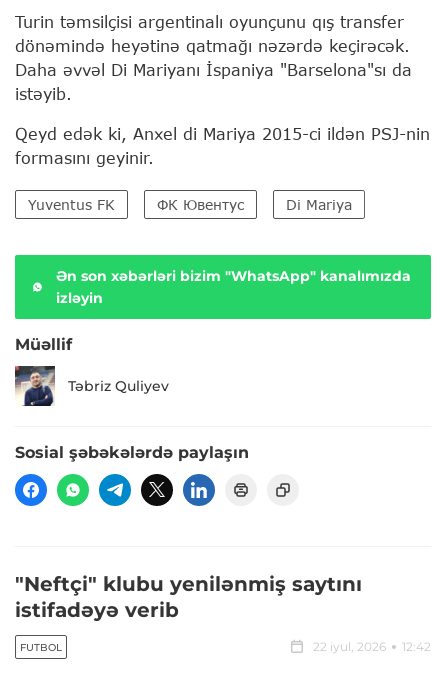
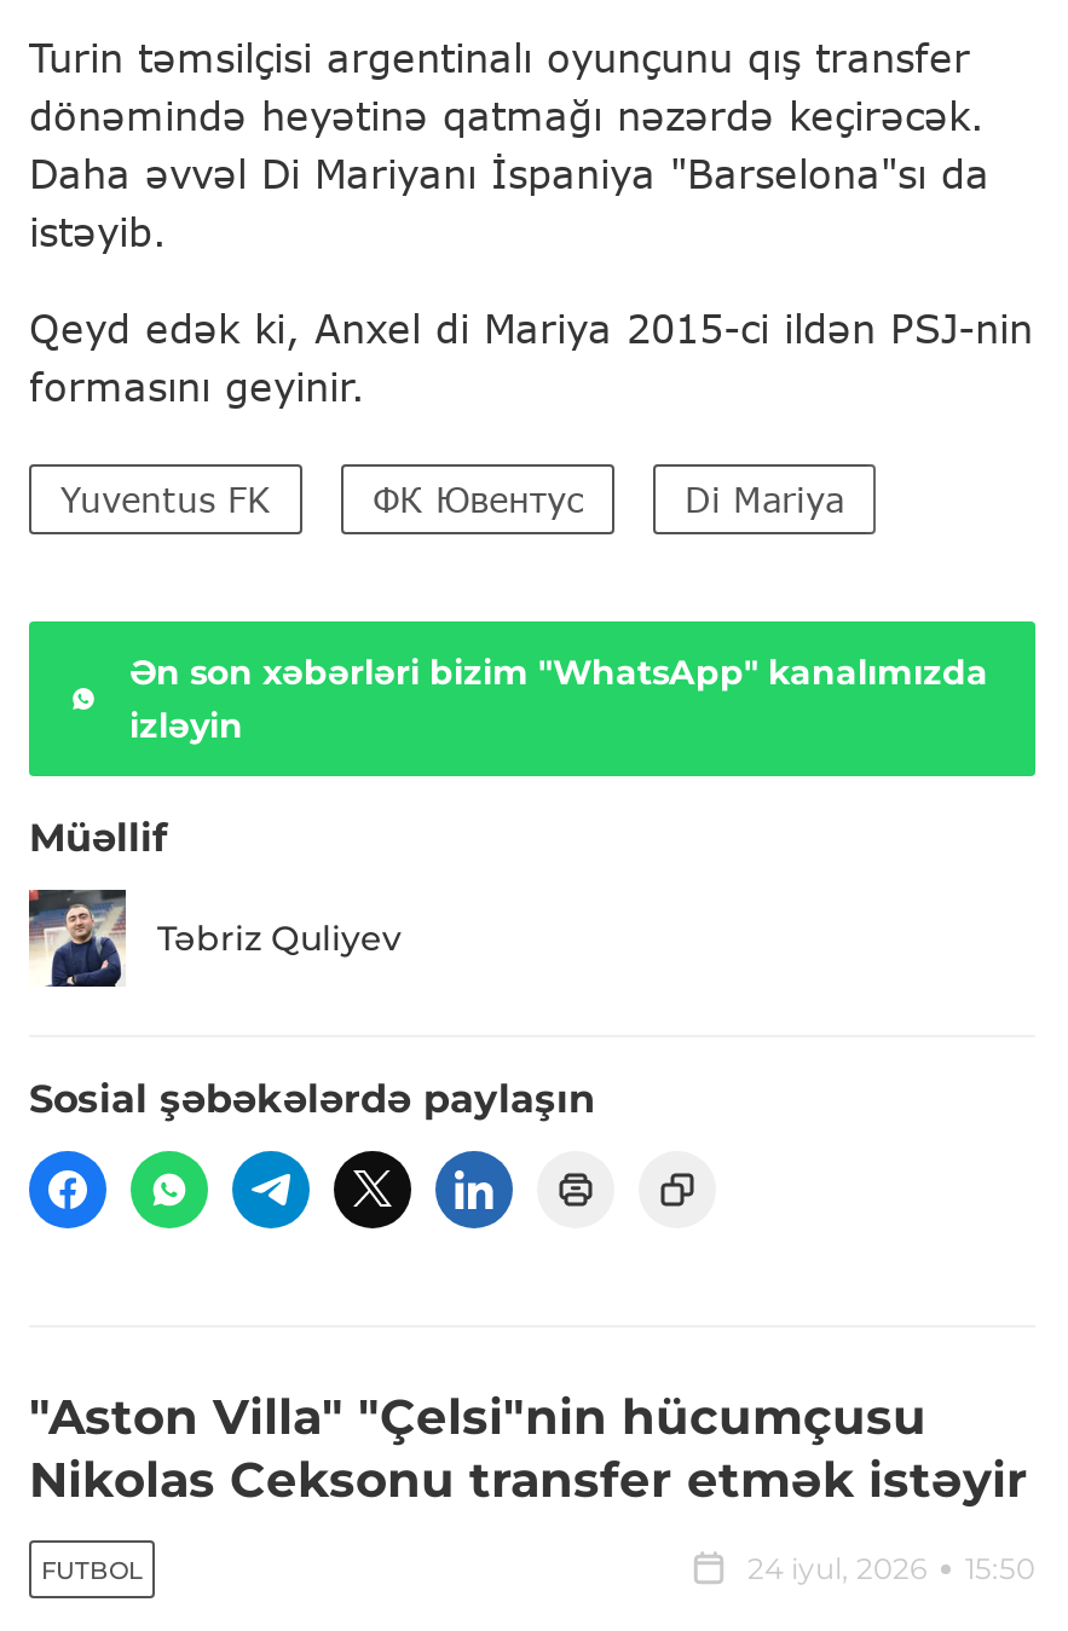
- "Neftçi" klubu yenilənmiş saytını
- istifadəyə verib
+ "Aston Villa" "Çelsi"nin hücumçusu
+ Nikolas Ceksonu transfer etmək istəyir

- 22 iyul, 2026
- 12:42
+ 24 iyul, 2026
+ 15:50
